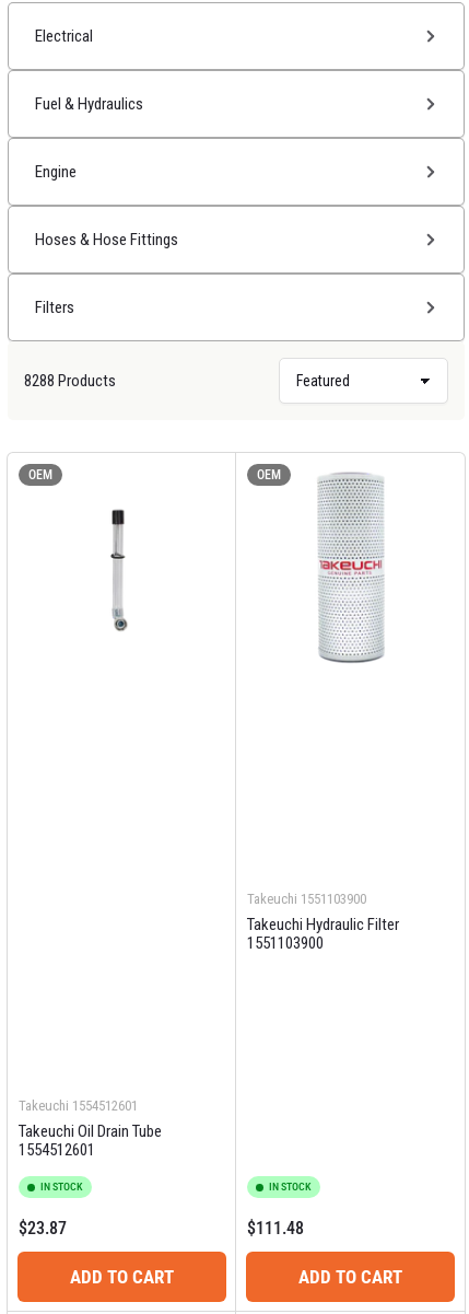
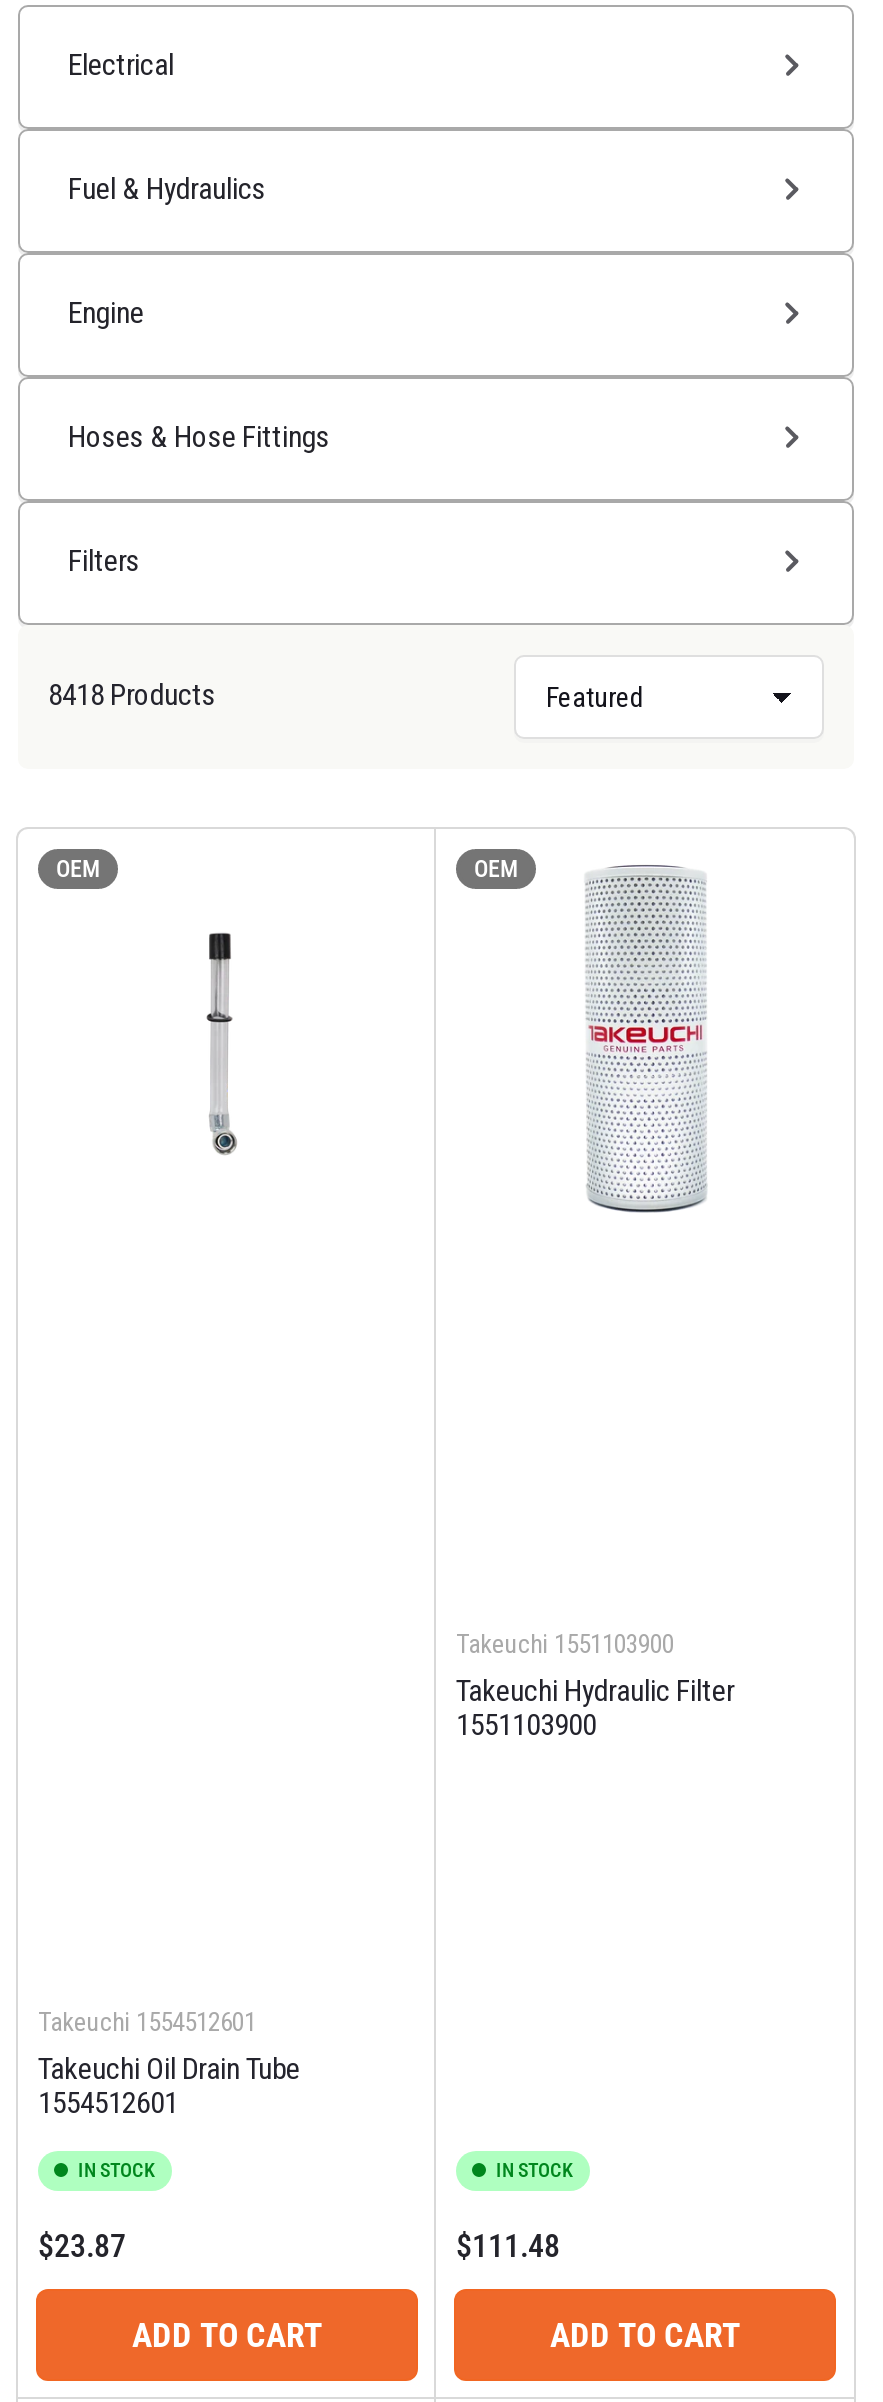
- 8288 Products
+ 8418 Products
